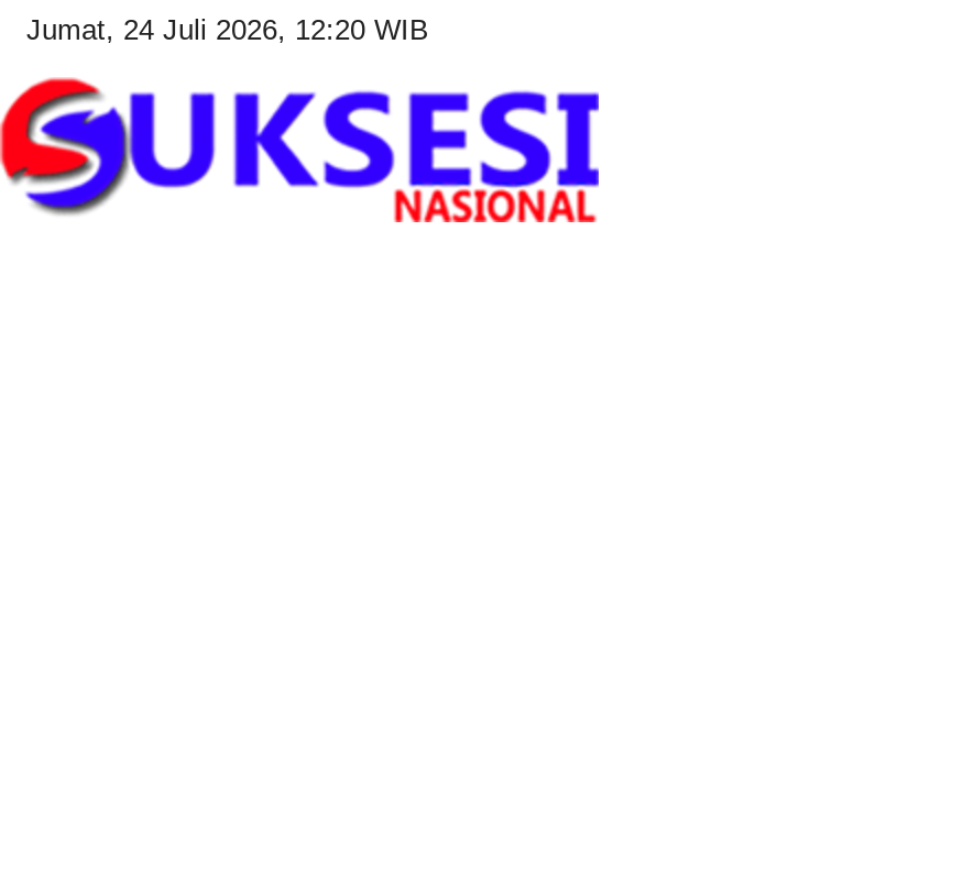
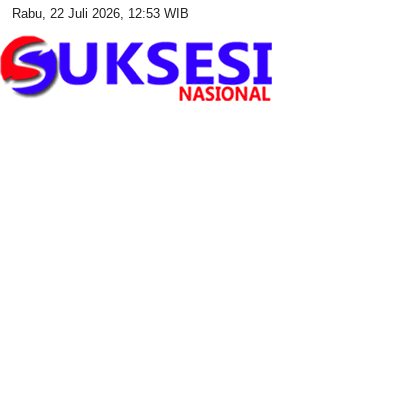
- Jumat, 24 Juli 2026, 12:20 WIB
+ Rabu, 22 Juli 2026, 12:53 WIB
